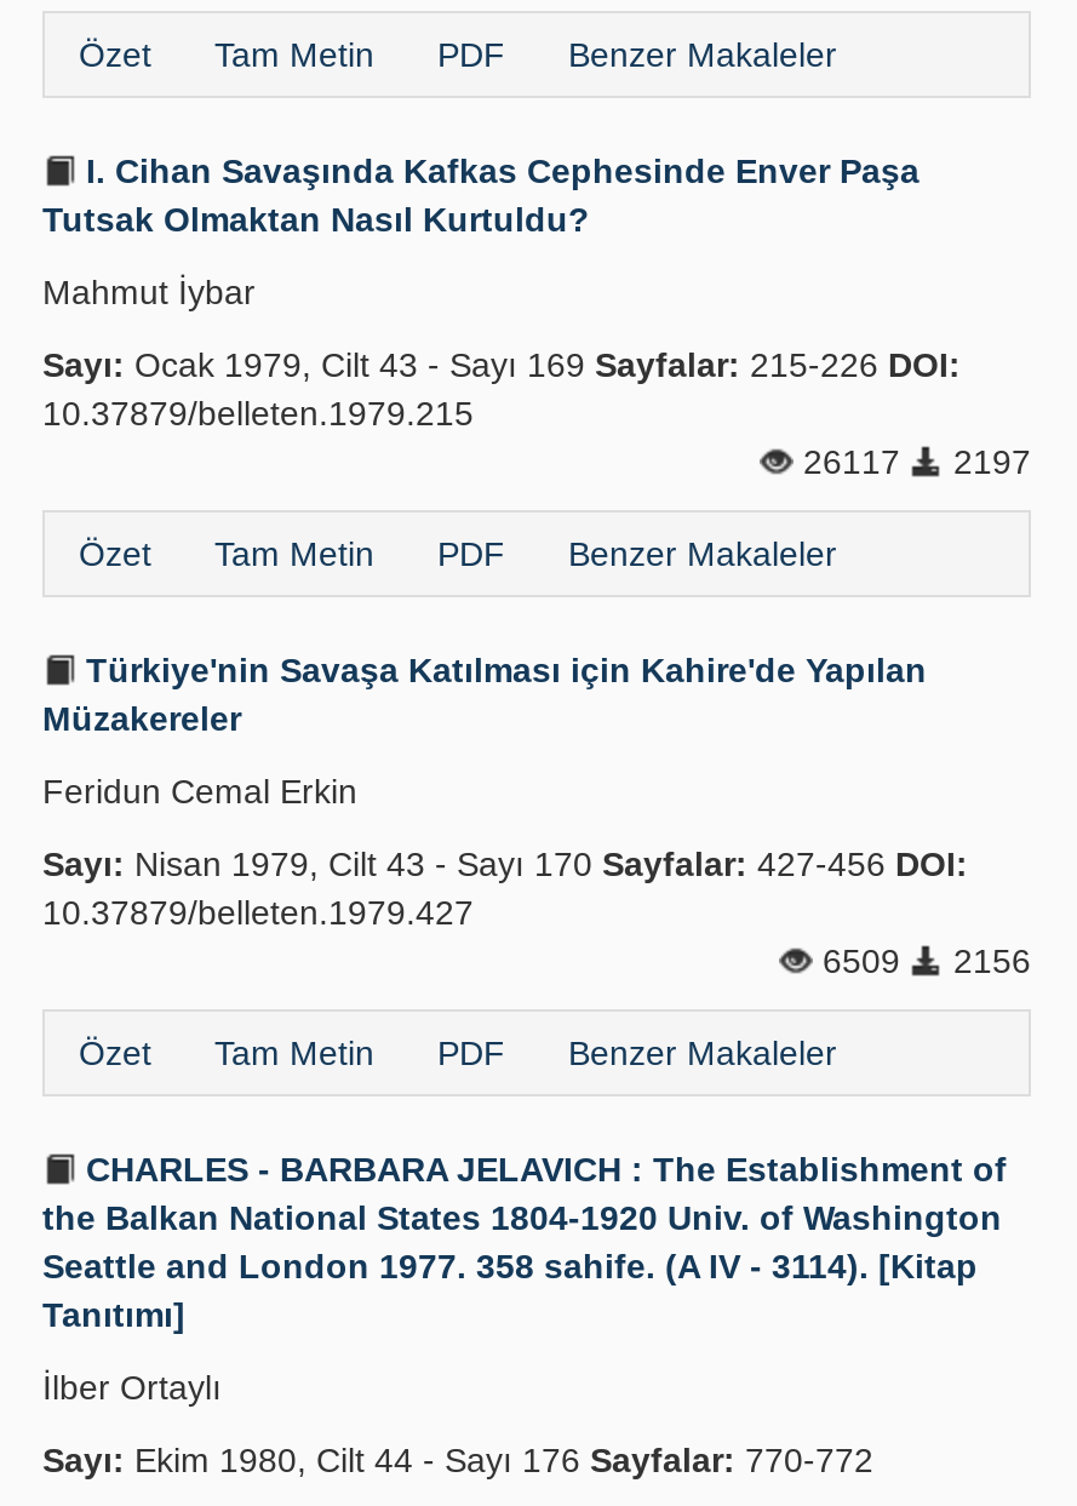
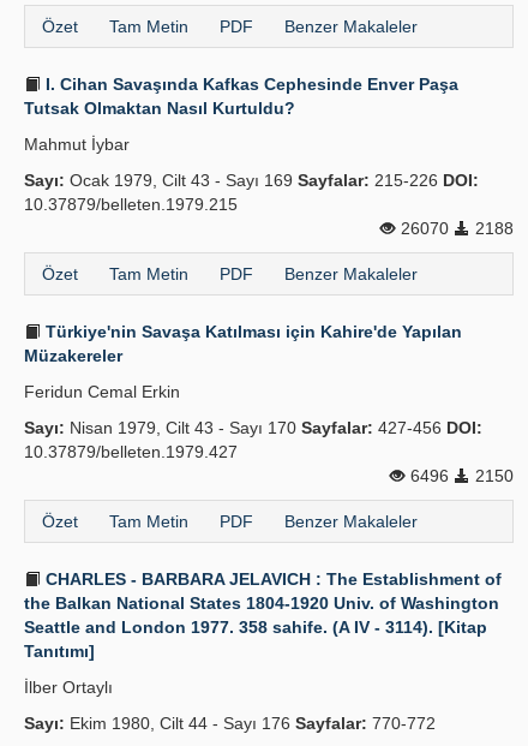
- 26117
+ 26070

- 2197
+ 2188

- 6509
+ 6496

- 2156
+ 2150
